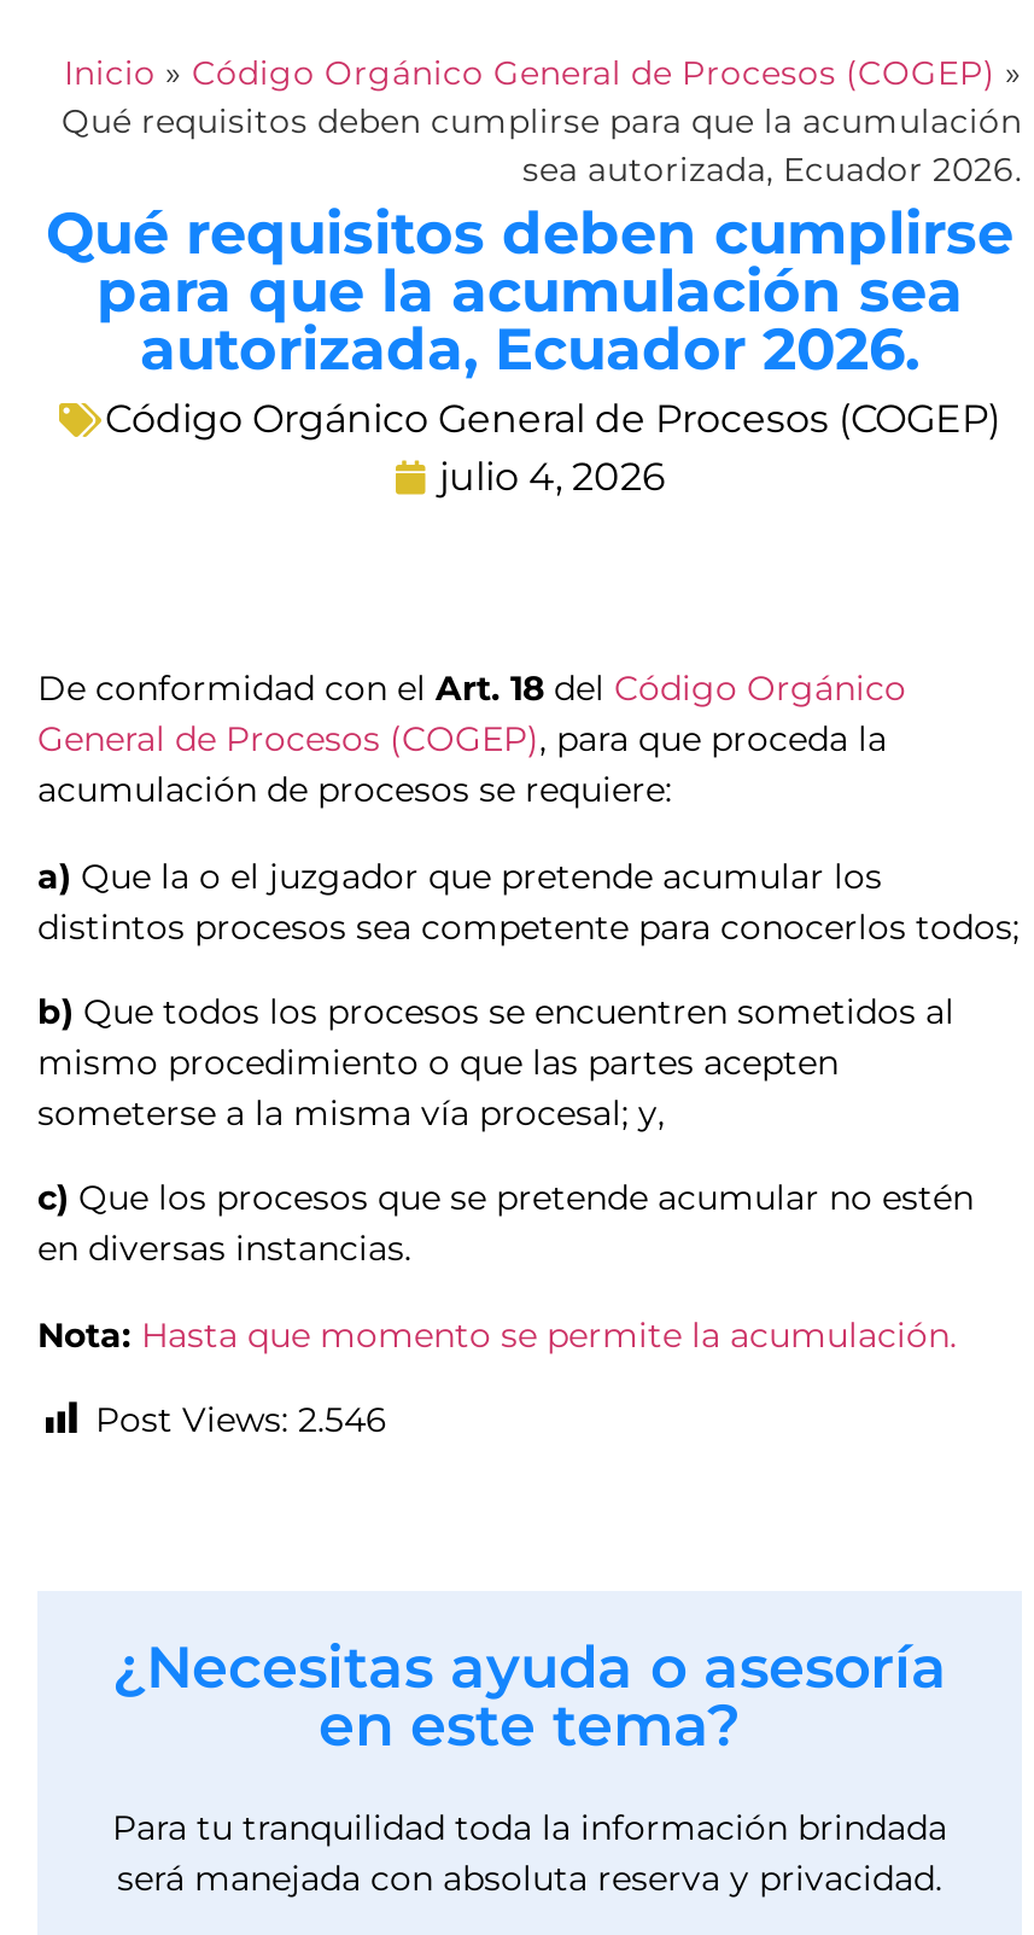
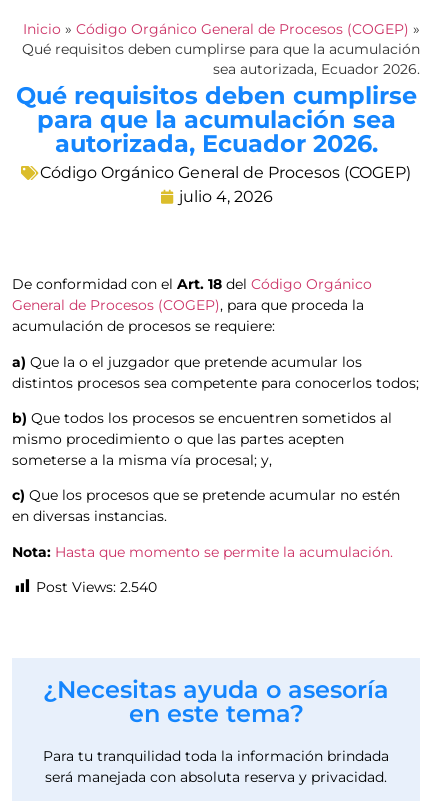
- Post Views: 2.546
+ Post Views: 2.540
